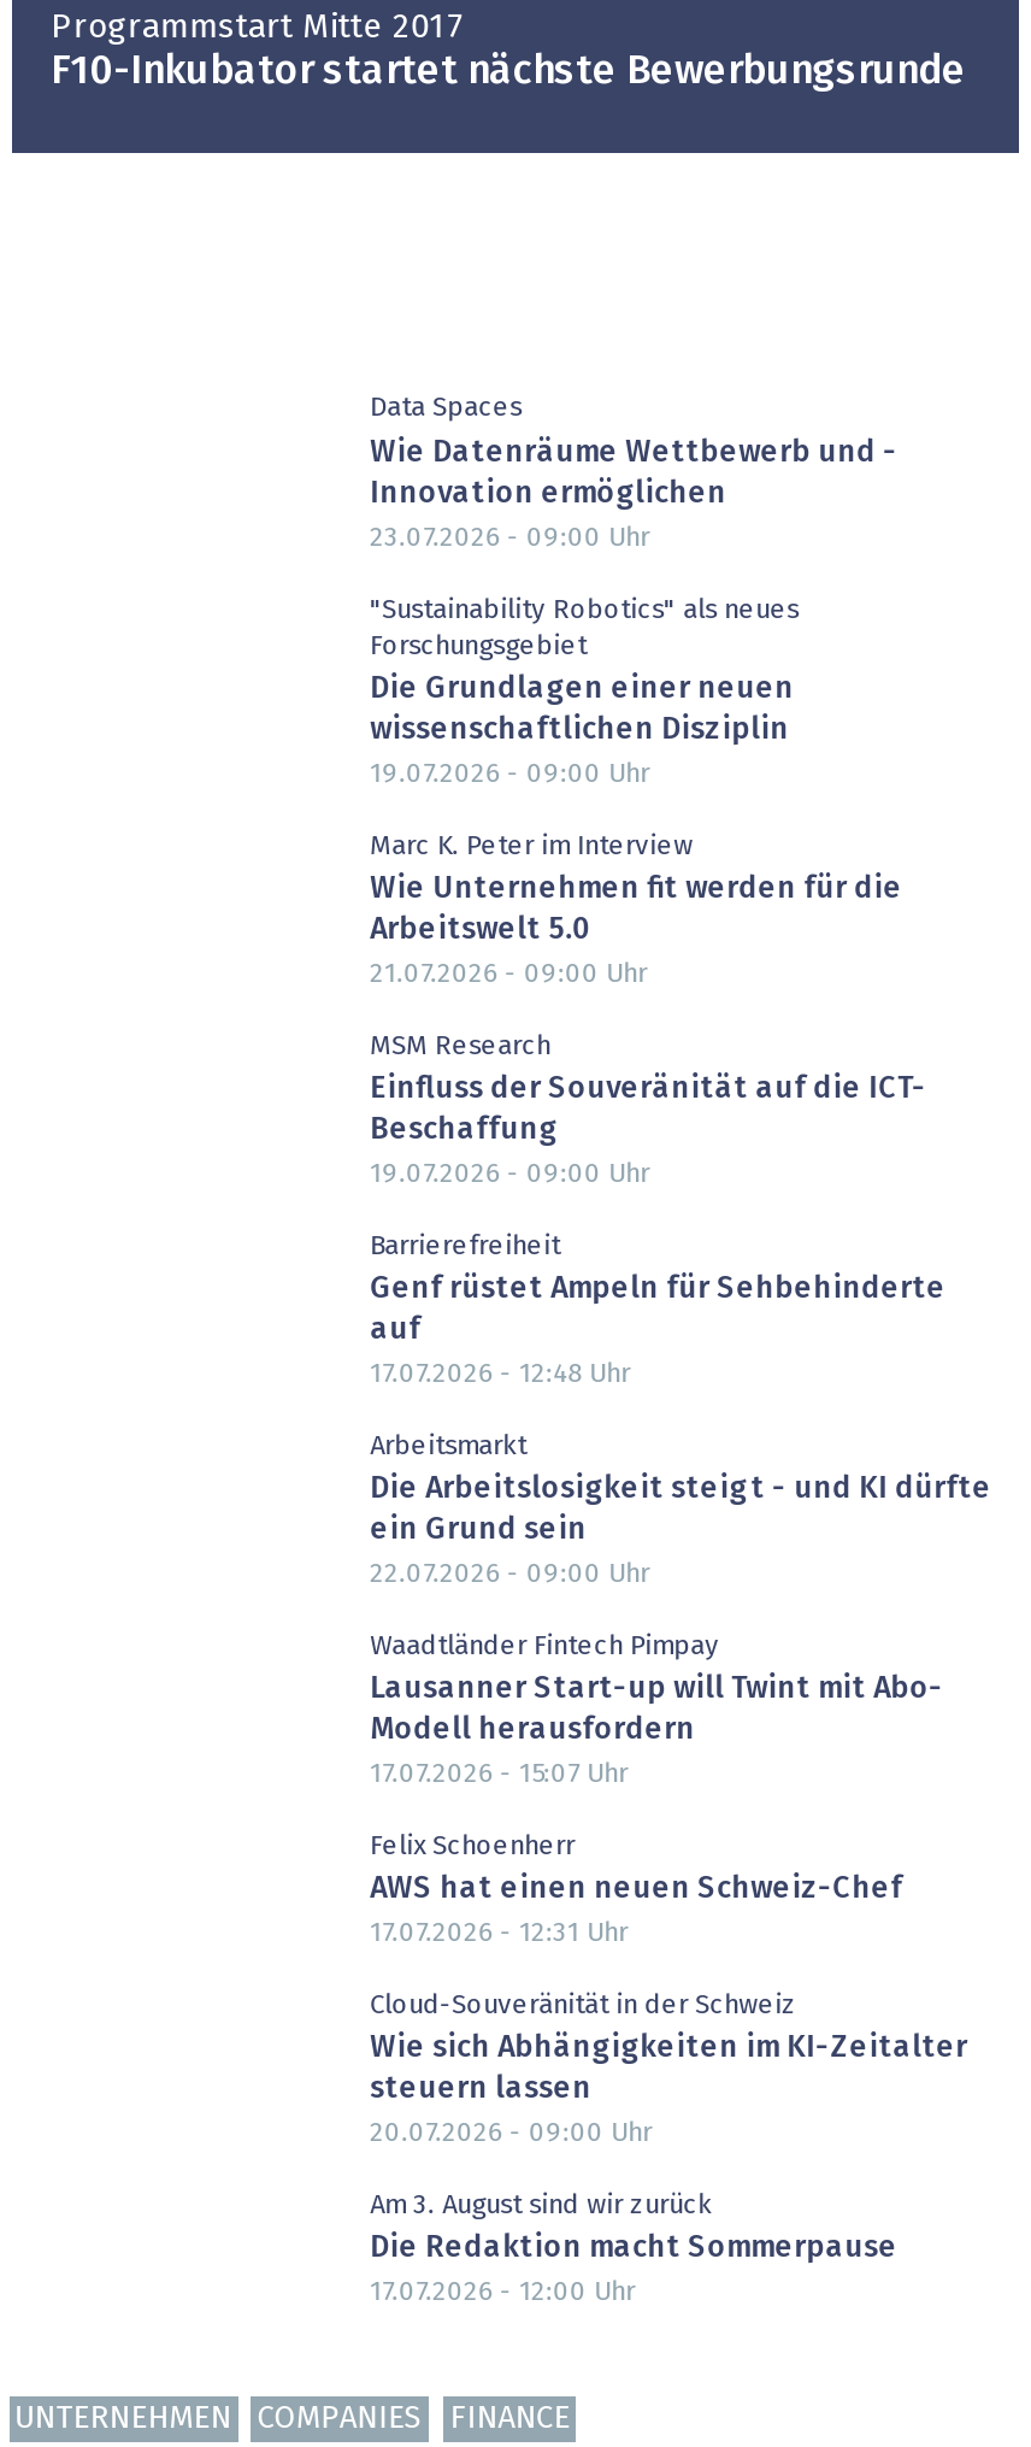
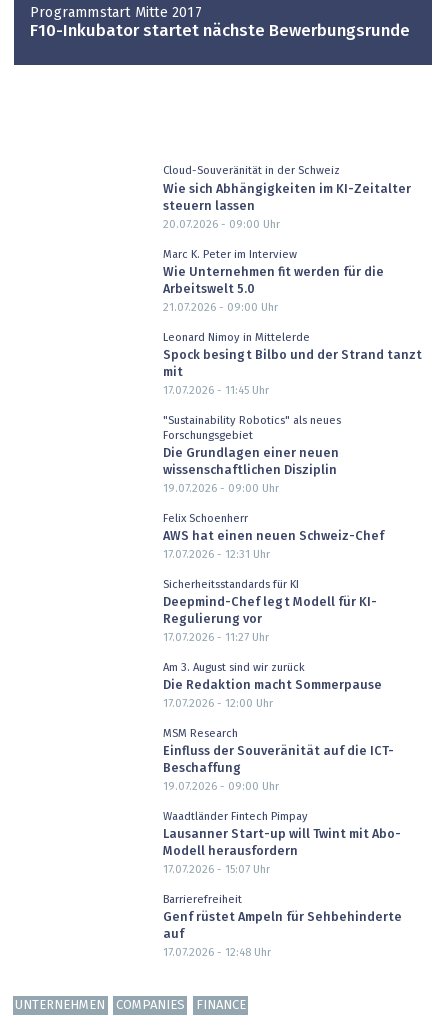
- Data Spaces
- Wie Datenräume Wettbewerb und
- Innovation ermöglichen
- 23.07.2026 - 09:00 Uhr
+ Leonard Nimoy in Mittelerde
+ Spock besingt Bilbo und der Strand tanzt
+ mit
+ 17.07.2026 - 11:45 Uhr

moved down: "Sustainability Robotics" als neues | Forschungsgebiet | Die Grundlagen einer neuen | wissenschaftlichen Disziplin | 19.07.2026 - 09:00 Uhr

+ Sicherheitsstandards für KI
+ Deepmind-Chef legt Modell für KI-
+ Regulierung vor
+ 17.07.2026 - 11:27 Uhr

moved up: Marc K. Peter im Interview | Wie Unternehmen fit werden für die | Arbeitswelt 5.0 | 21.07.2026 - 09:00 Uhr

moved down: MSM Research | Einfluss der Souveränität auf die ICT- | Beschaffung | 19.07.2026 - 09:00 Uhr

moved down: Barrierefreiheit | Genf rüstet Ampeln für Sehbehinderte | auf | 17.07.2026 - 12:48 Uhr

- Arbeitsmarkt
- Die Arbeitslosigkeit steigt - und KI dürfte
- ein Grund sein
- 22.07.2026 - 09:00 Uhr

moved down: Waadtländer Fintech Pimpay | Lausanner Start-up will Twint mit Abo- | Modell herausfordern | 17.07.2026 - 15:07 Uhr

moved up: Felix Schoenherr | AWS hat einen neuen Schweiz-Chef | 17.07.2026 - 12:31 Uhr

moved up: Cloud-Souveränität in der Schweiz | Wie sich Abhängigkeiten im KI-Zeitalter | steuern lassen | 20.07.2026 - 09:00 Uhr

moved up: Am 3. August sind wir zurück | Die Redaktion macht Sommerpause | 17.07.2026 - 12:00 Uhr
